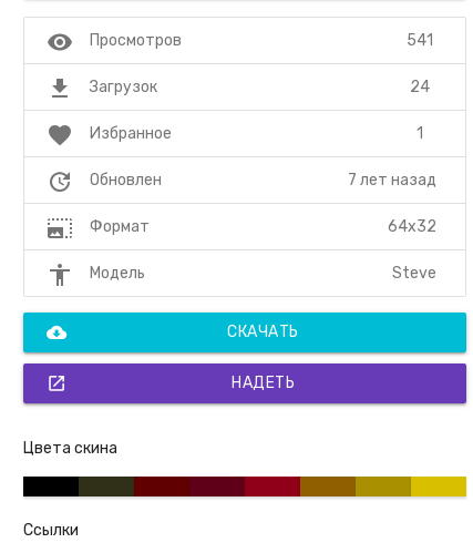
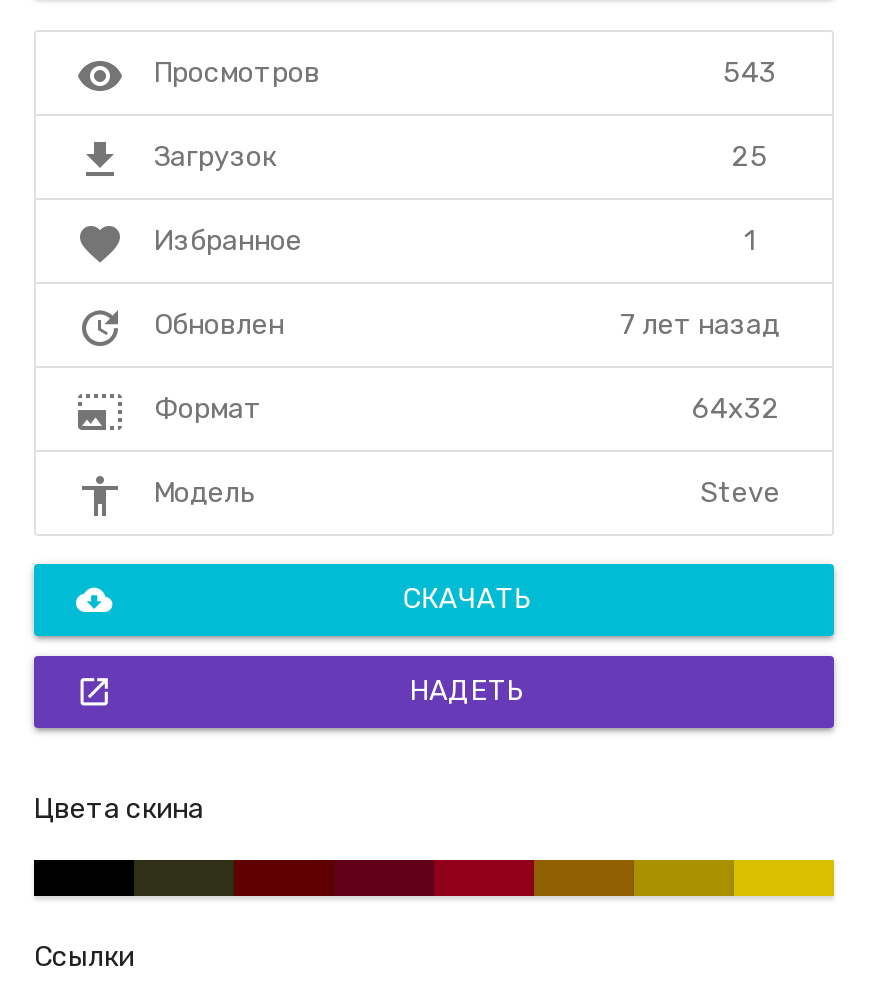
- 541
+ 543

- 24
+ 25
